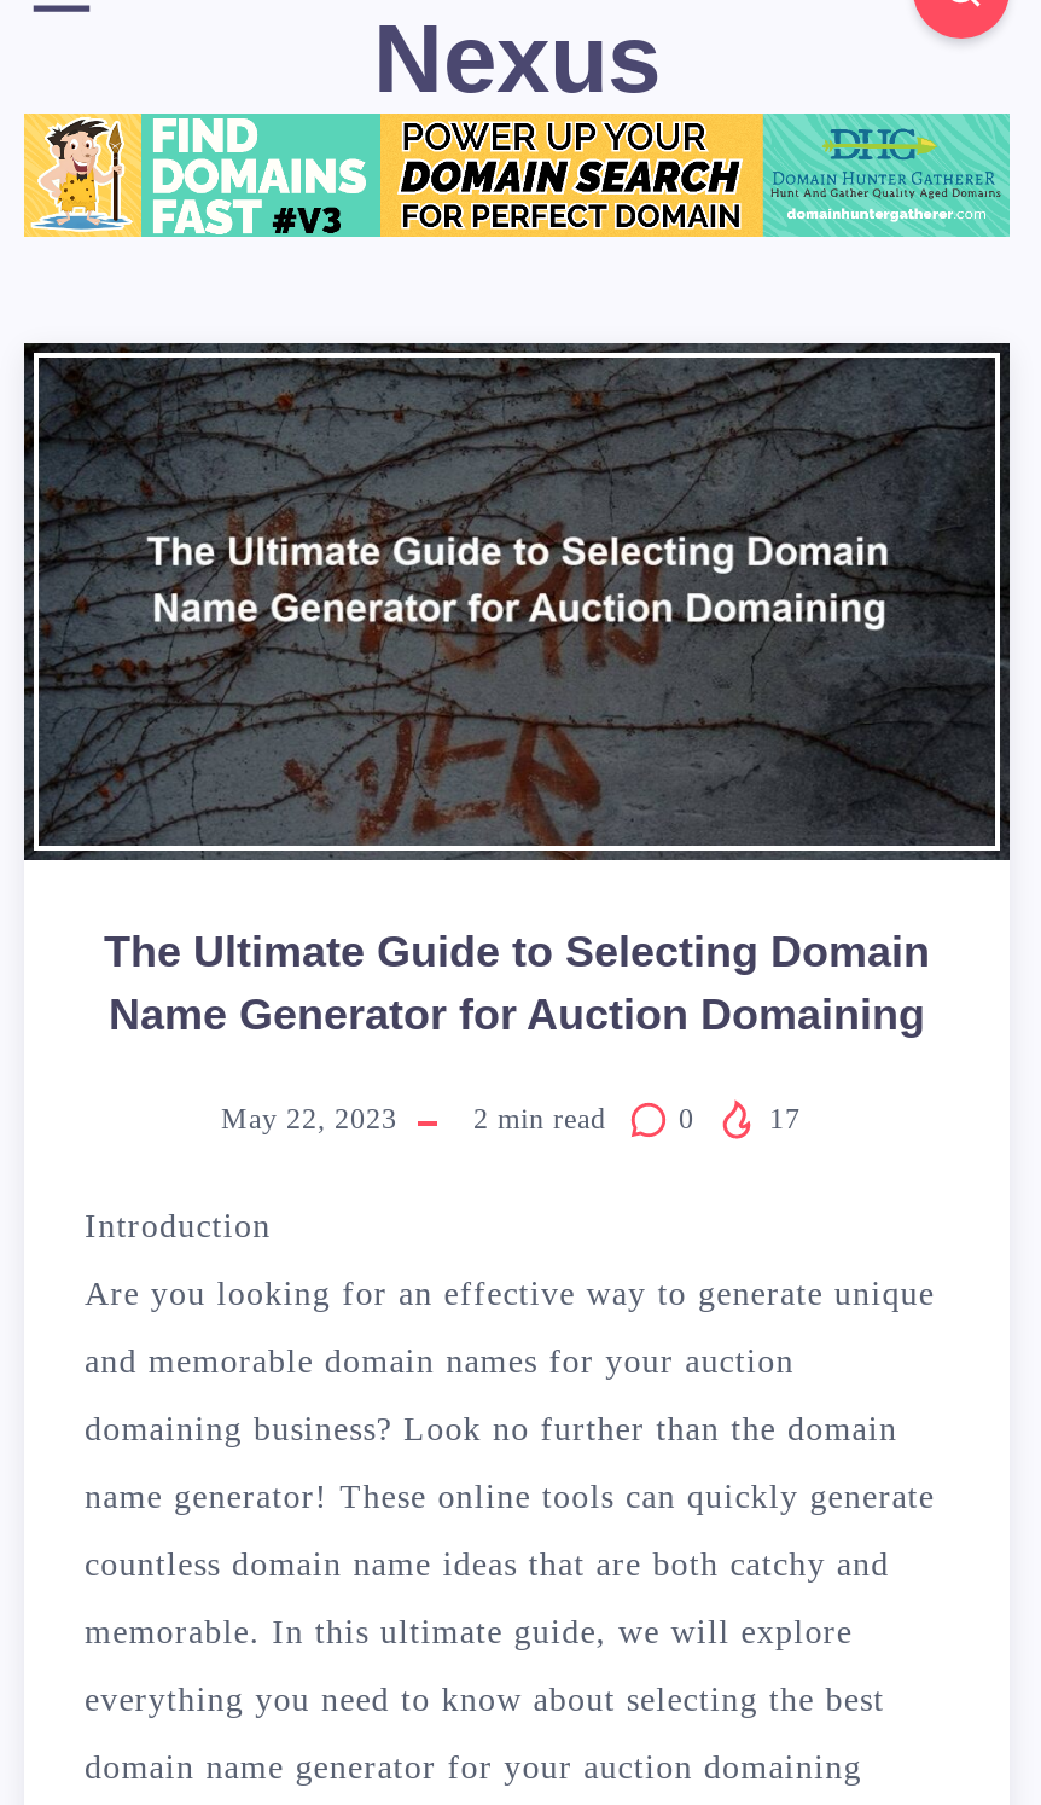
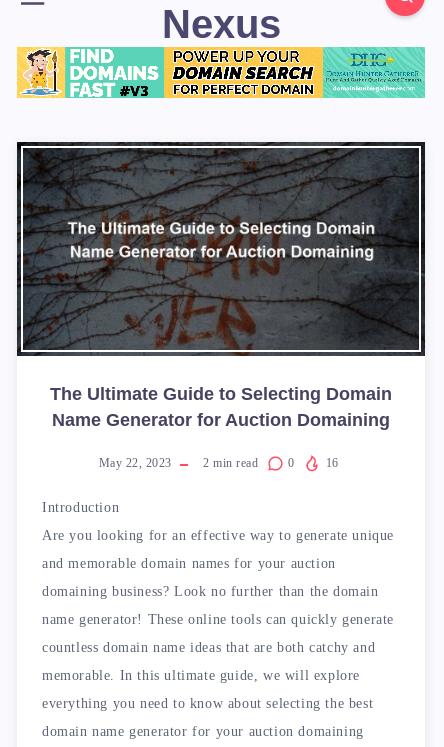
- 0 17
+ 0 16
